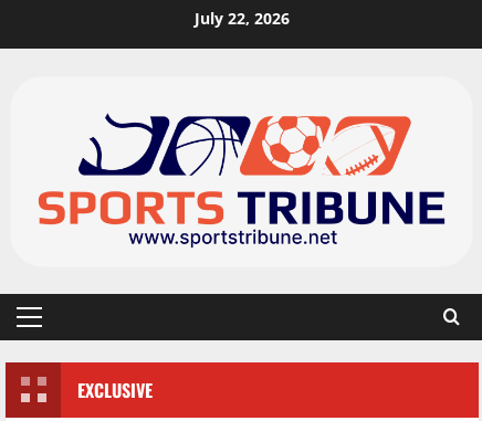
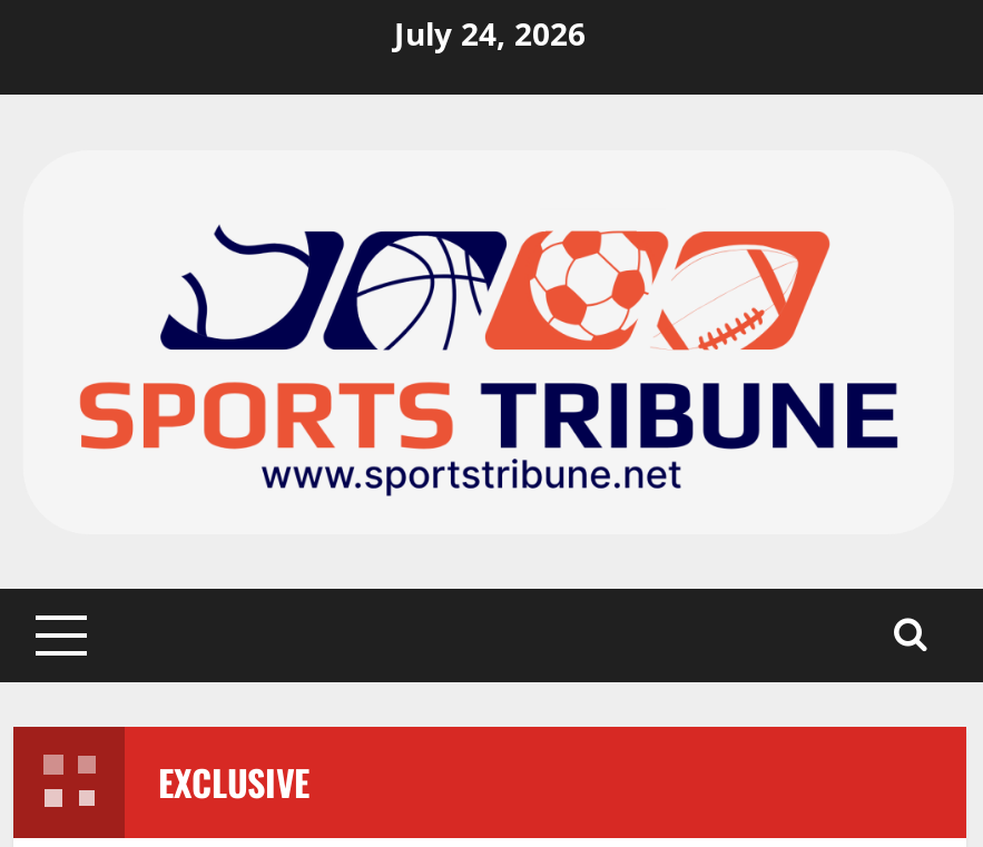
- July 22, 2026
+ July 24, 2026
